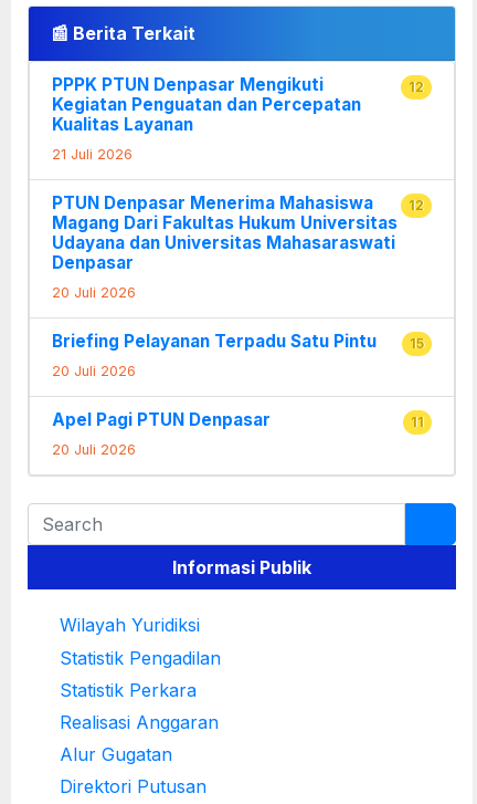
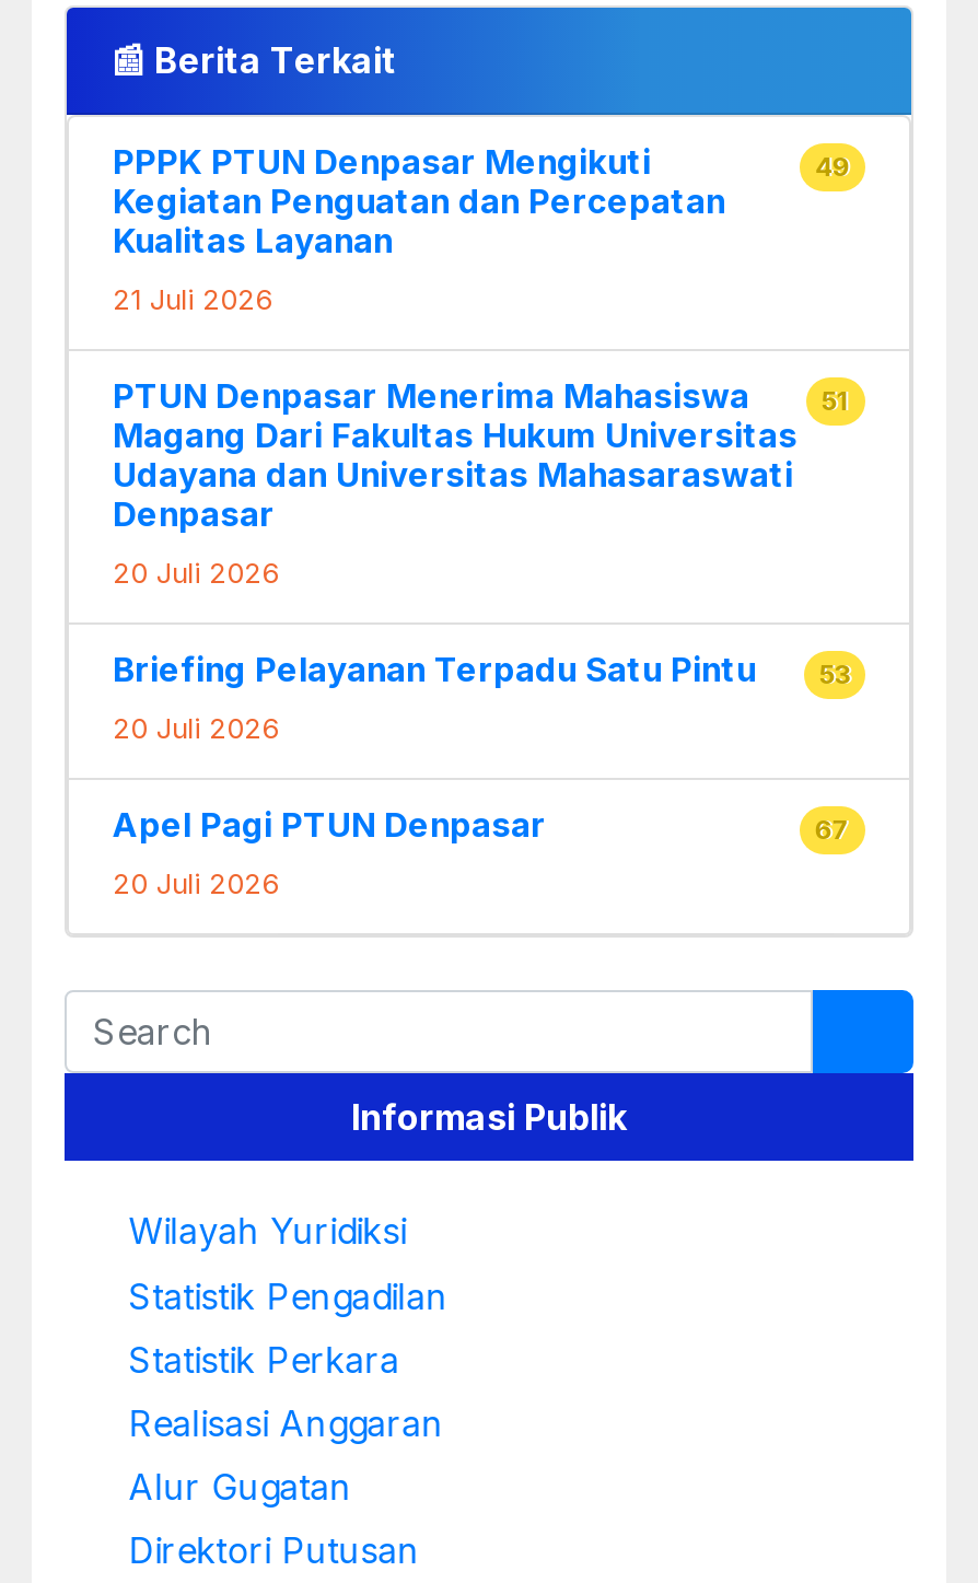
- 12
+ 49

- 12
+ 51

- Briefing Pelayanan Terpadu Satu Pintu 15
+ Briefing Pelayanan Terpadu Satu Pintu 53

- 11
+ 67
